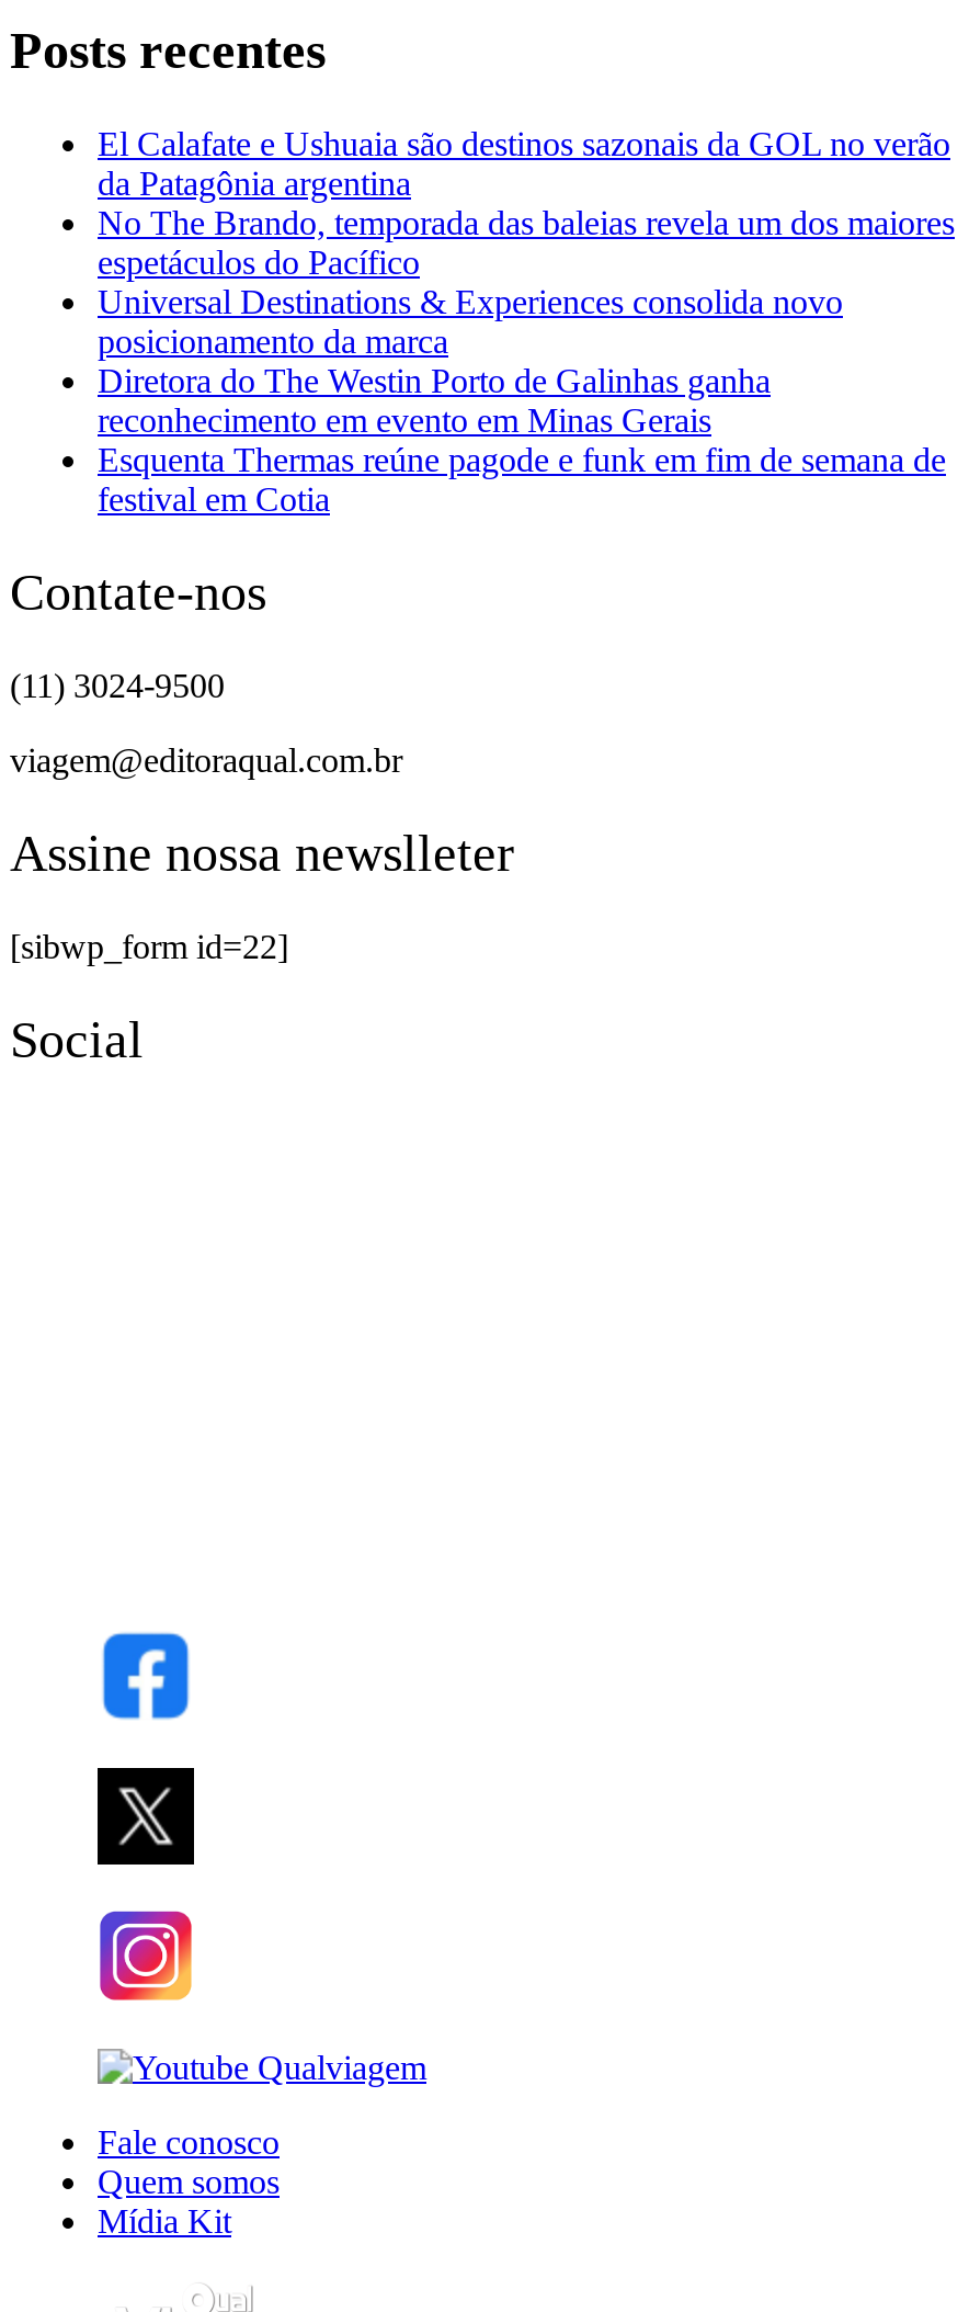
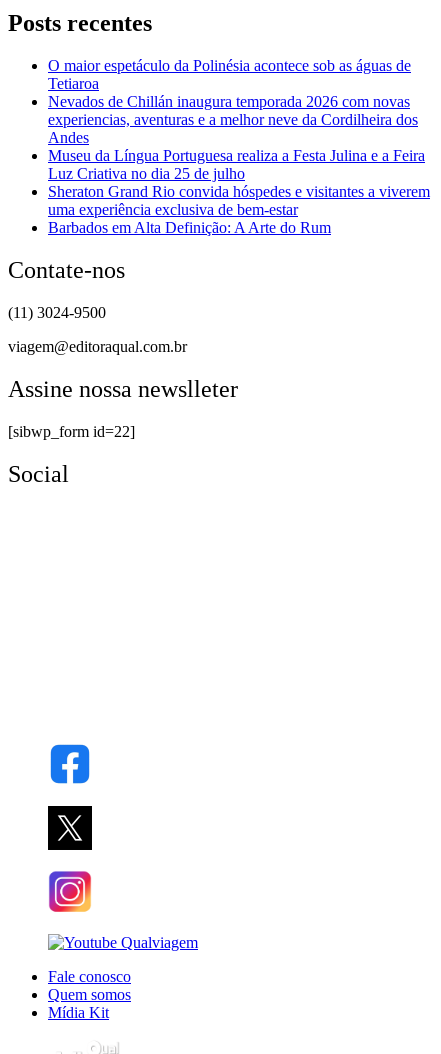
- El Calafate e Ushuaia são destinos sazonais da GOL no verão
- da Patagônia argentina
- No The Brando, temporada das baleias revela um dos maiores
- espetáculos do Pacífico
- Universal Destinations & Experiences consolida novo
- posicionamento da marca
- Diretora do The Westin Porto de Galinhas ganha
- reconhecimento em evento em Minas Gerais
- Esquenta Thermas reúne pagode e funk em fim de semana de
- festival em Cotia
+ O maior espetáculo da Polinésia acontece sob as águas de
+ Tetiaroa
+ Nevados de Chillán inaugura temporada 2026 com novas
+ experiencias, aventuras e a melhor neve da Cordilheira dos
+ Andes
+ Museu da Língua Portuguesa realiza a Festa Julina e a Feira
+ Luz Criativa no dia 25 de julho
+ Sheraton Grand Rio convida hóspedes e visitantes a viverem
+ uma experiência exclusiva de bem-estar
+ Barbados em Alta Definição: A Arte do Rum
